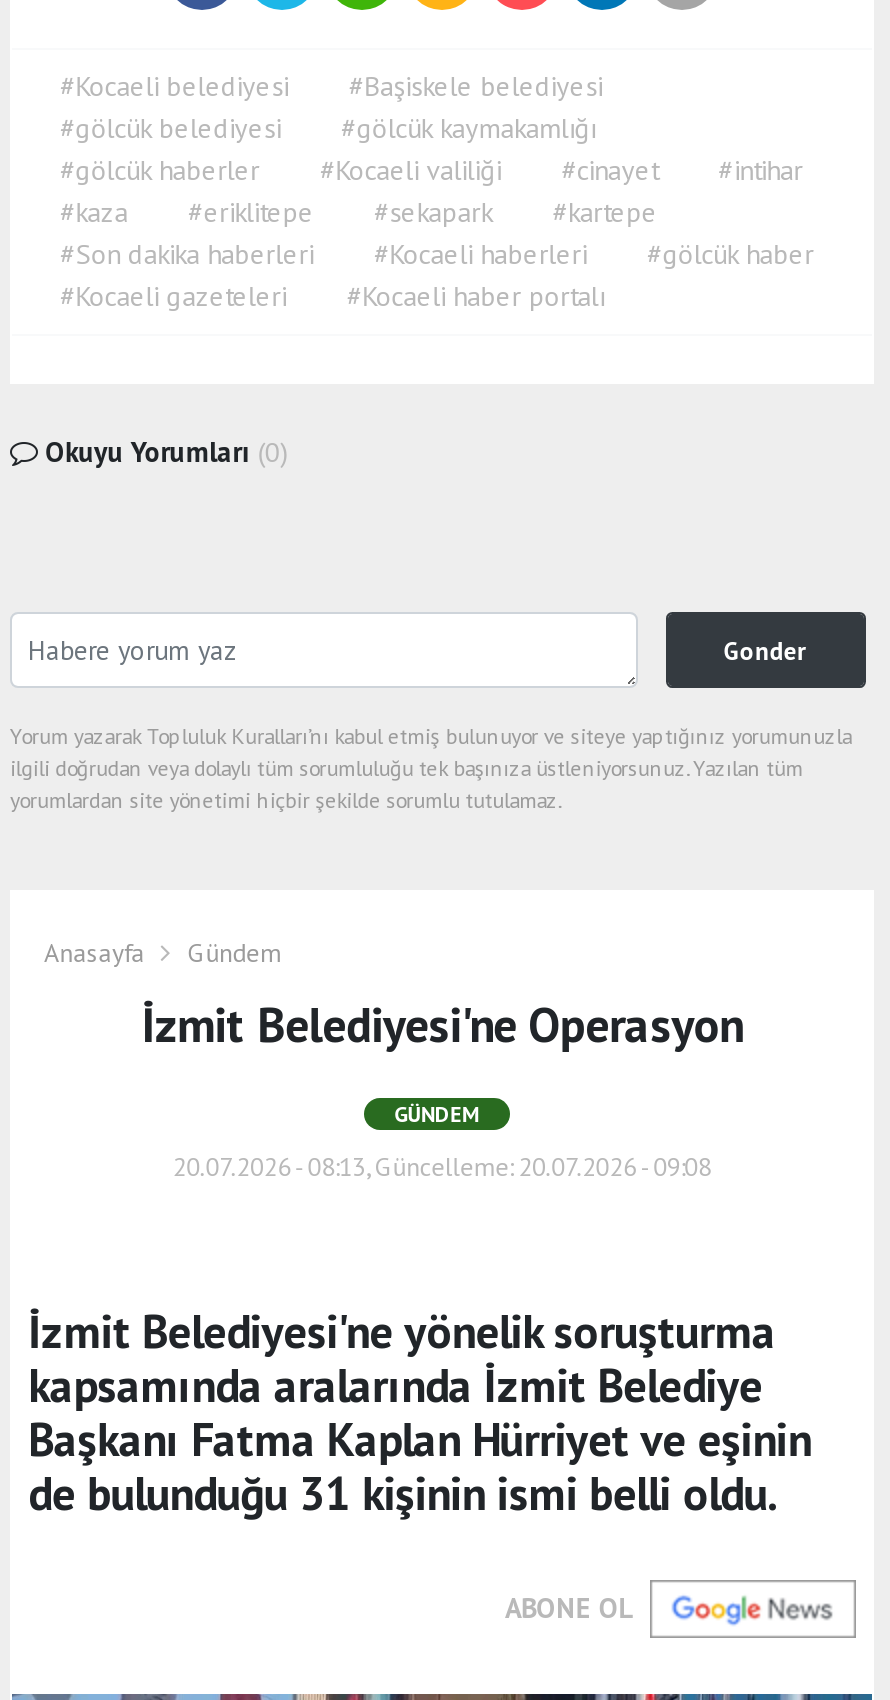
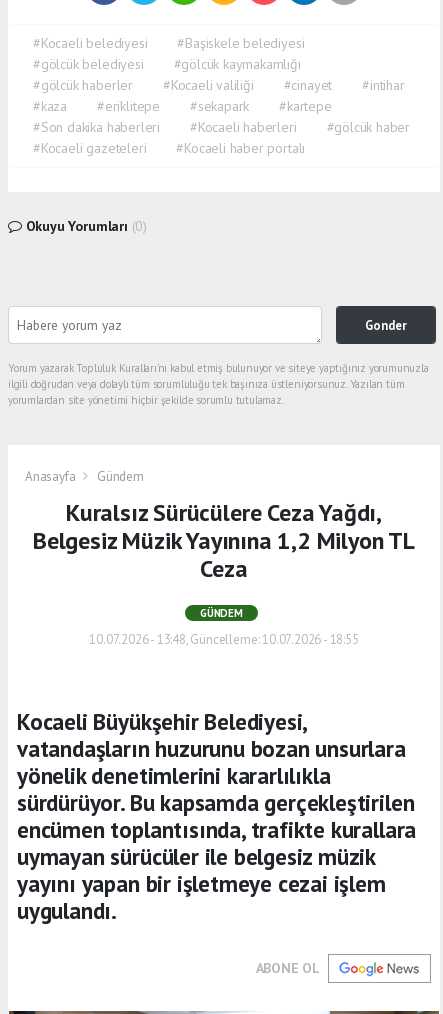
- İzmit Belediyesi'ne Operasyon
+ Kuralsız Sürücülere Ceza Yağdı,
+ Belgesiz Müzik Yayınına 1,2 Milyon TL
+ Ceza

- 20.07.2026 - 08:13, Güncelleme: 20.07.2026 - 09:08
+ 10.07.2026 - 13:48, Güncelleme: 10.07.2026 - 18:55

- İzmit Belediyesi'ne yönelik soruşturma
- kapsamında aralarında İzmit Belediye
- Başkanı Fatma Kaplan Hürriyet ve eşinin
- de bulunduğu 31 kişinin ismi belli oldu.
+ Kocaeli Büyükşehir Belediyesi,
+ vatandaşların huzurunu bozan unsurlara
+ yönelik denetimlerini kararlılıkla
+ sürdürüyor. Bu kapsamda gerçekleştirilen
+ encümen toplantısında, trafikte kurallara
+ uymayan sürücüler ile belgesiz müzik
+ yayını yapan bir işletmeye cezai işlem
+ uygulandı.
